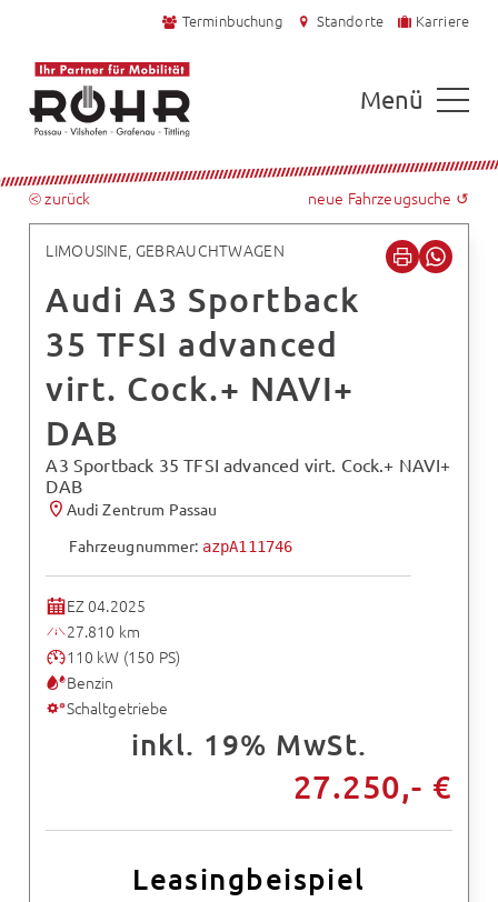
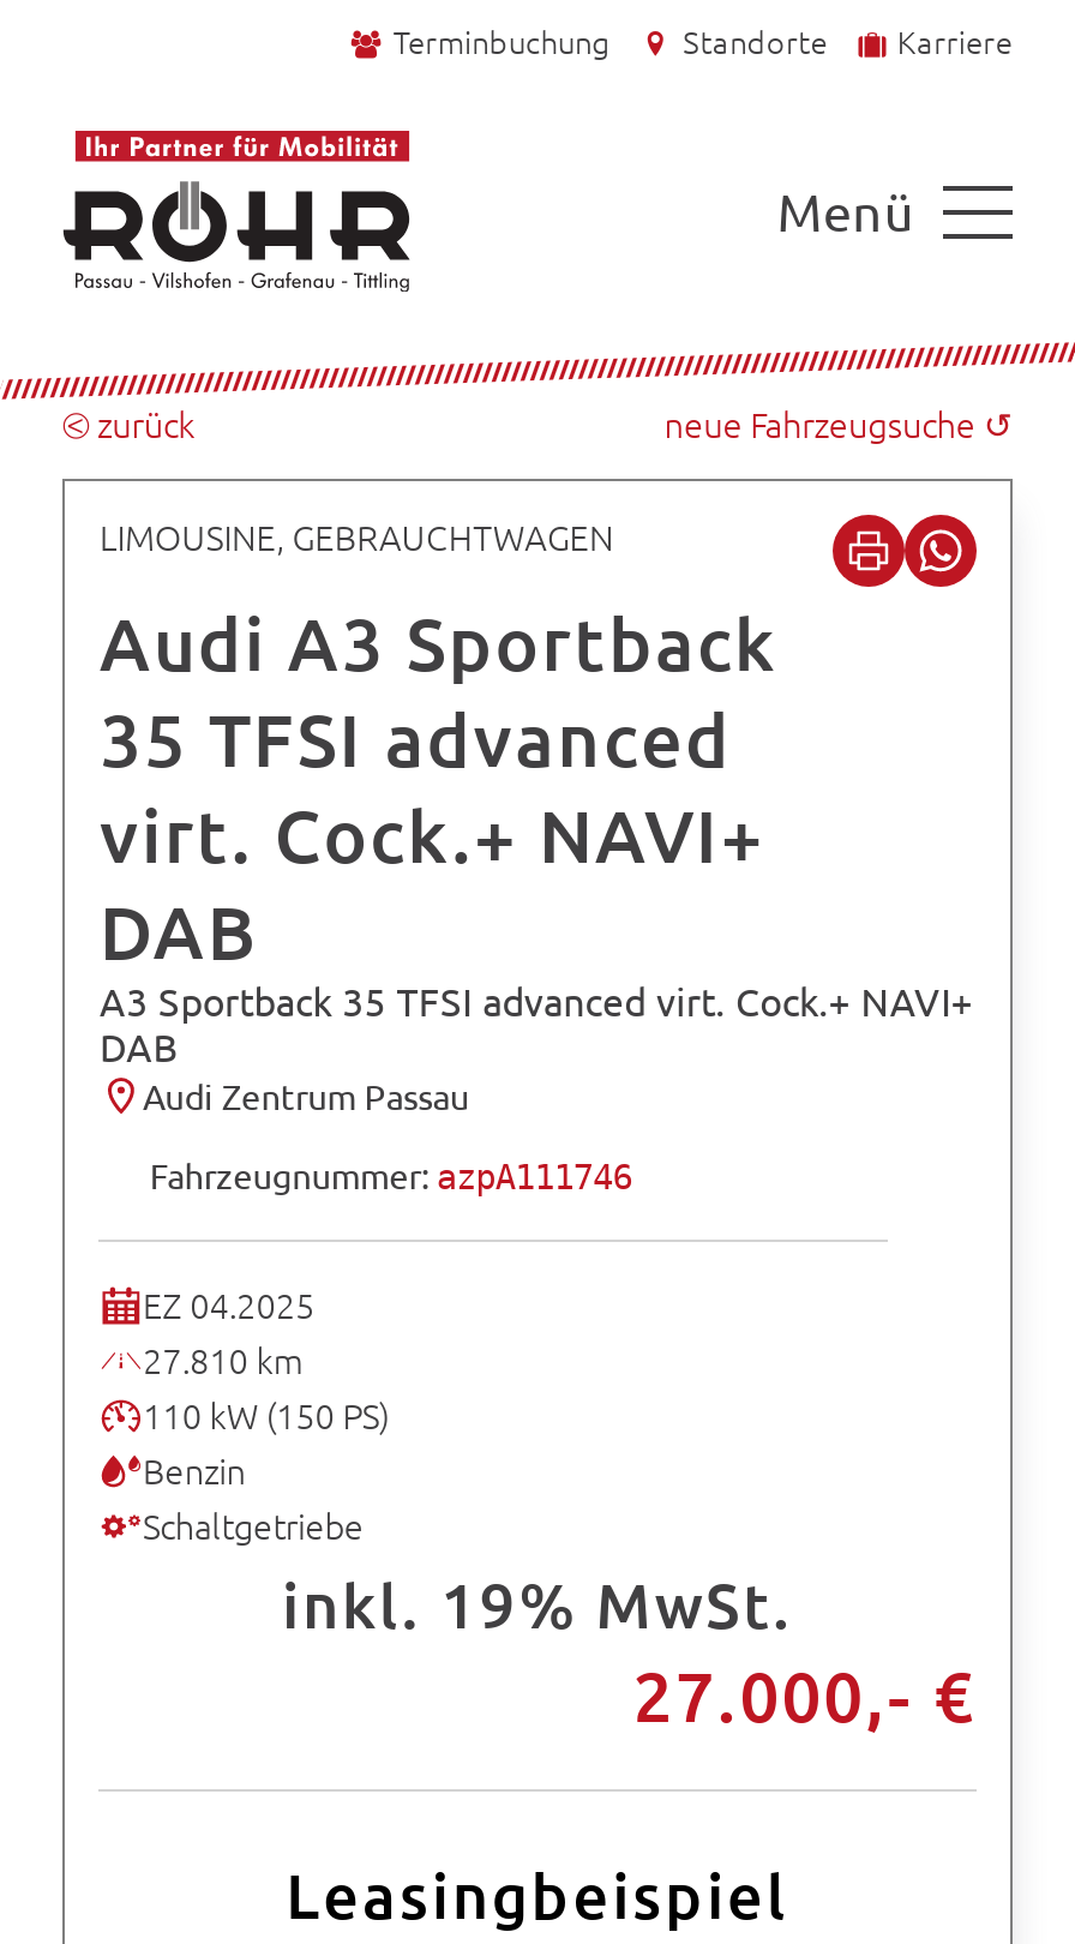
- 27.250,- €
+ 27.000,- €
